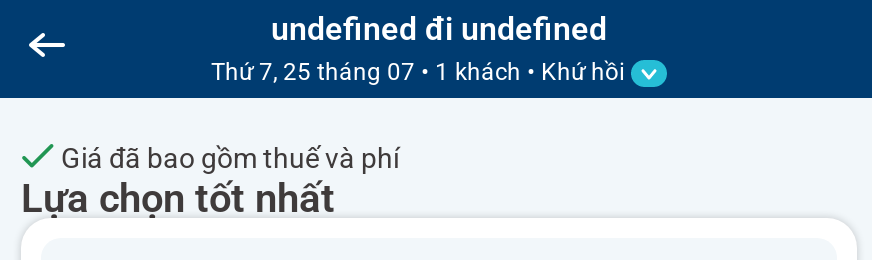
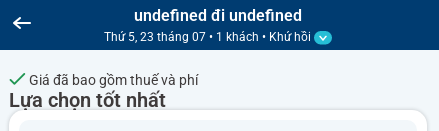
- Thứ 7, 25 tháng 07 • 1 khách • Khứ hồi
+ Thứ 5, 23 tháng 07 • 1 khách • Khứ hồi
